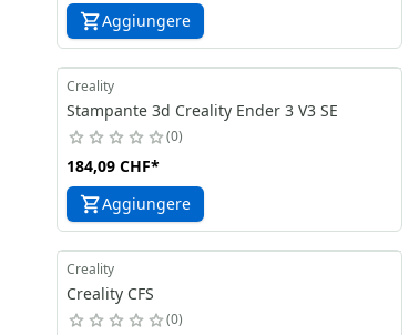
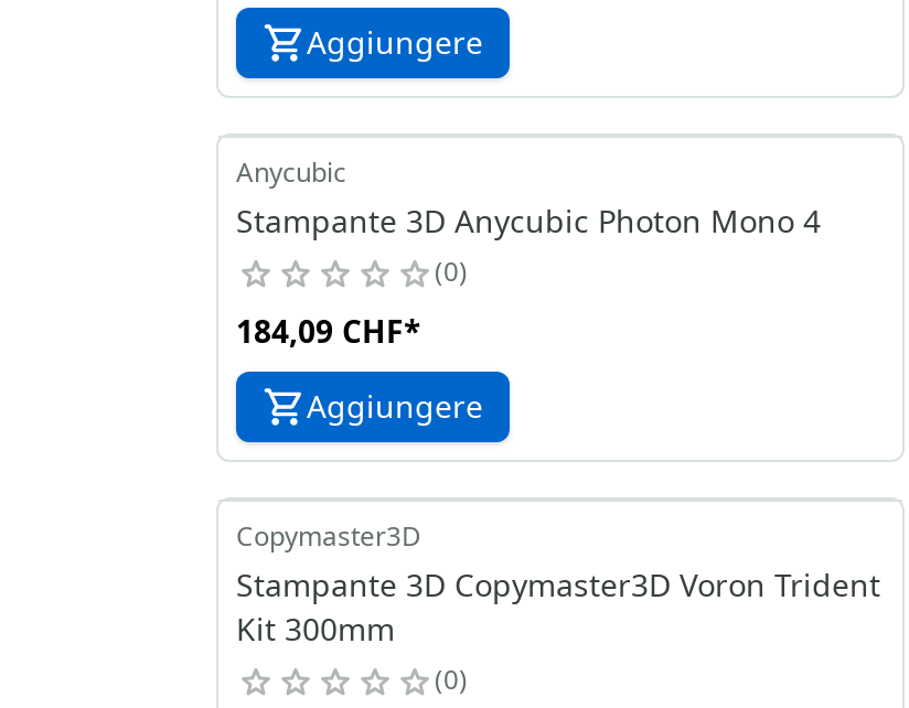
- Creality
- Stampante 3d Creality Ender 3 V3 SE
+ Anycubic
+ Stampante 3D Anycubic Photon Mono 4

- Creality
- Creality CFS
+ Copymaster3D
+ Stampante 3D Copymaster3D Voron Trident
+ Kit 300mm
